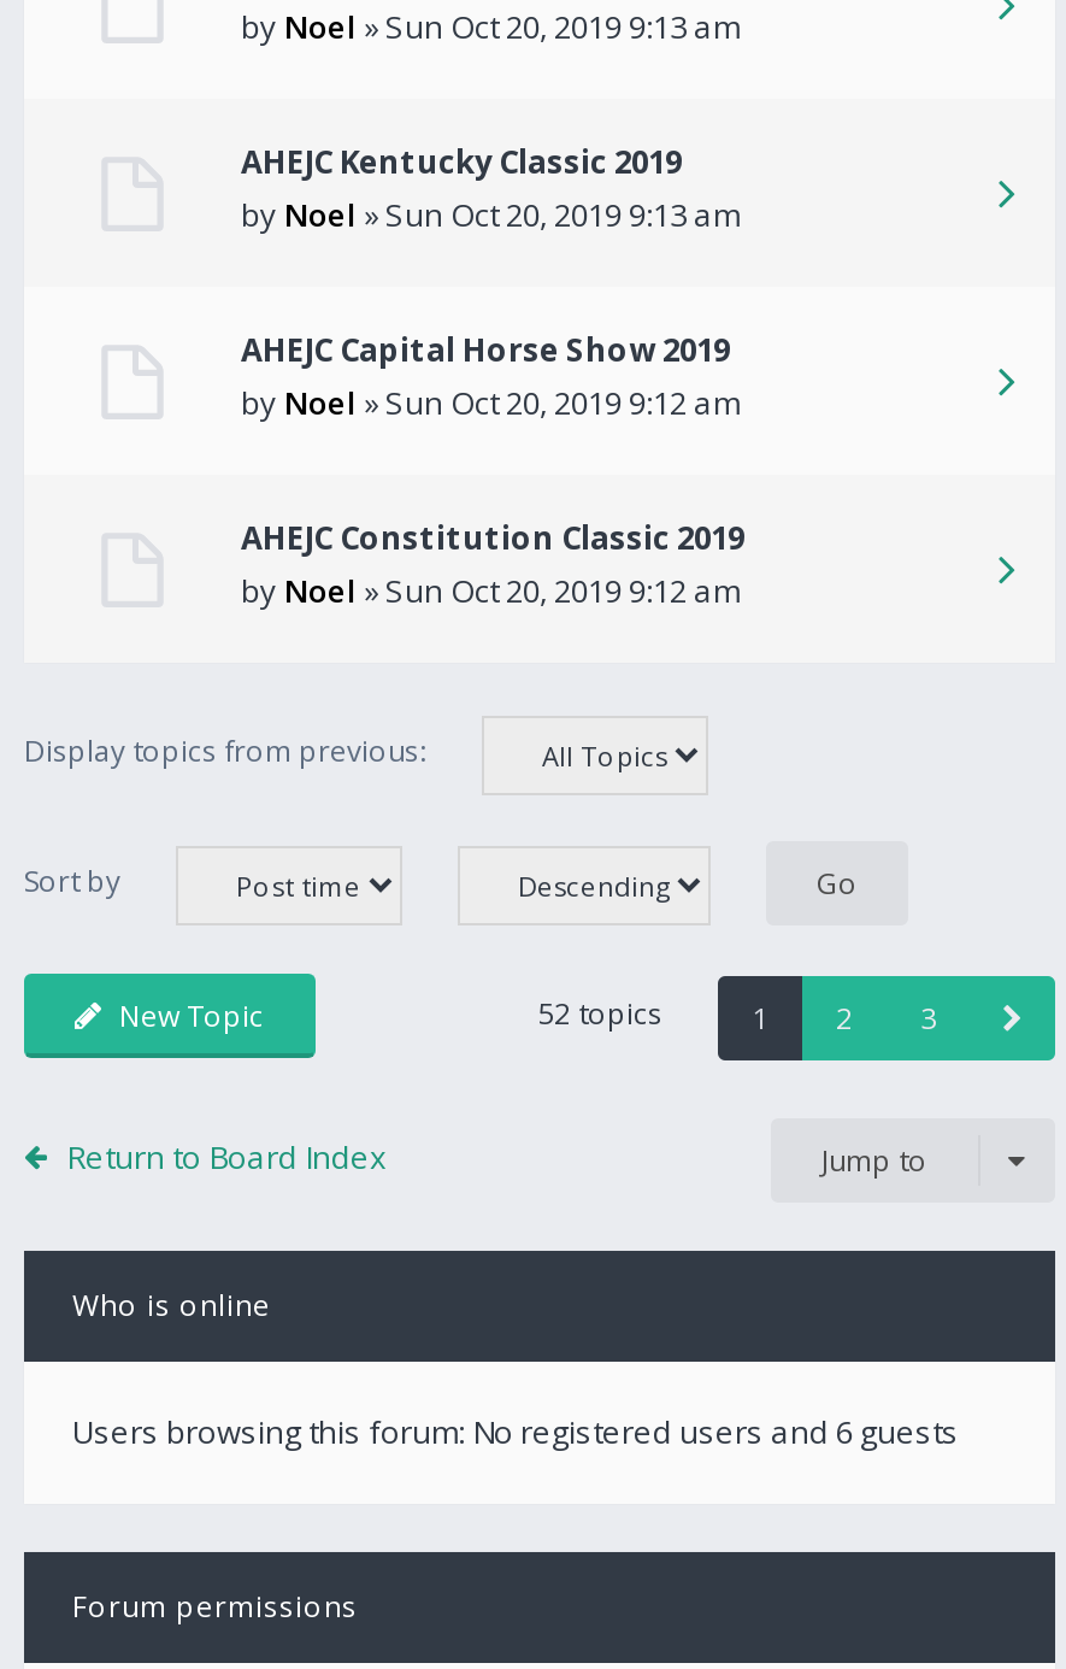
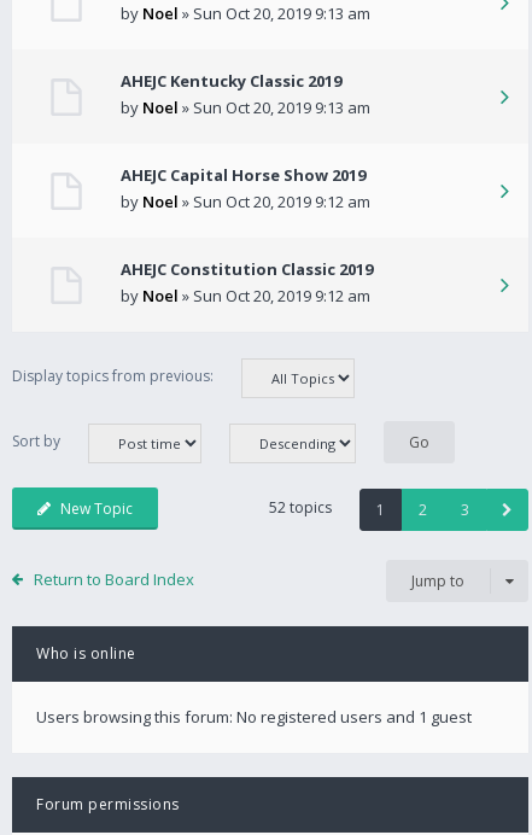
- Users browsing this forum: No registered users and 6 guests
+ Users browsing this forum: No registered users and 1 guest
